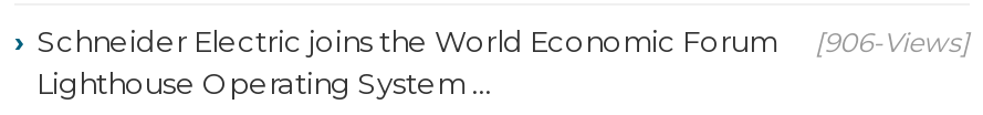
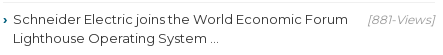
- Schneider Electric joins the World Economic Forum [906-Views]
+ Schneider Electric joins the World Economic Forum [881-Views]
